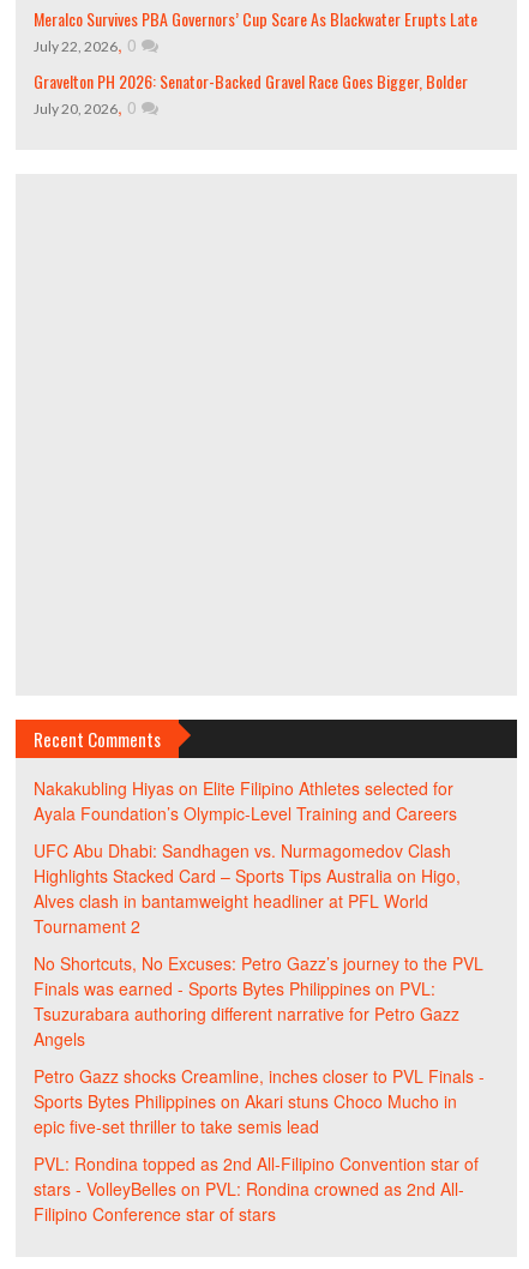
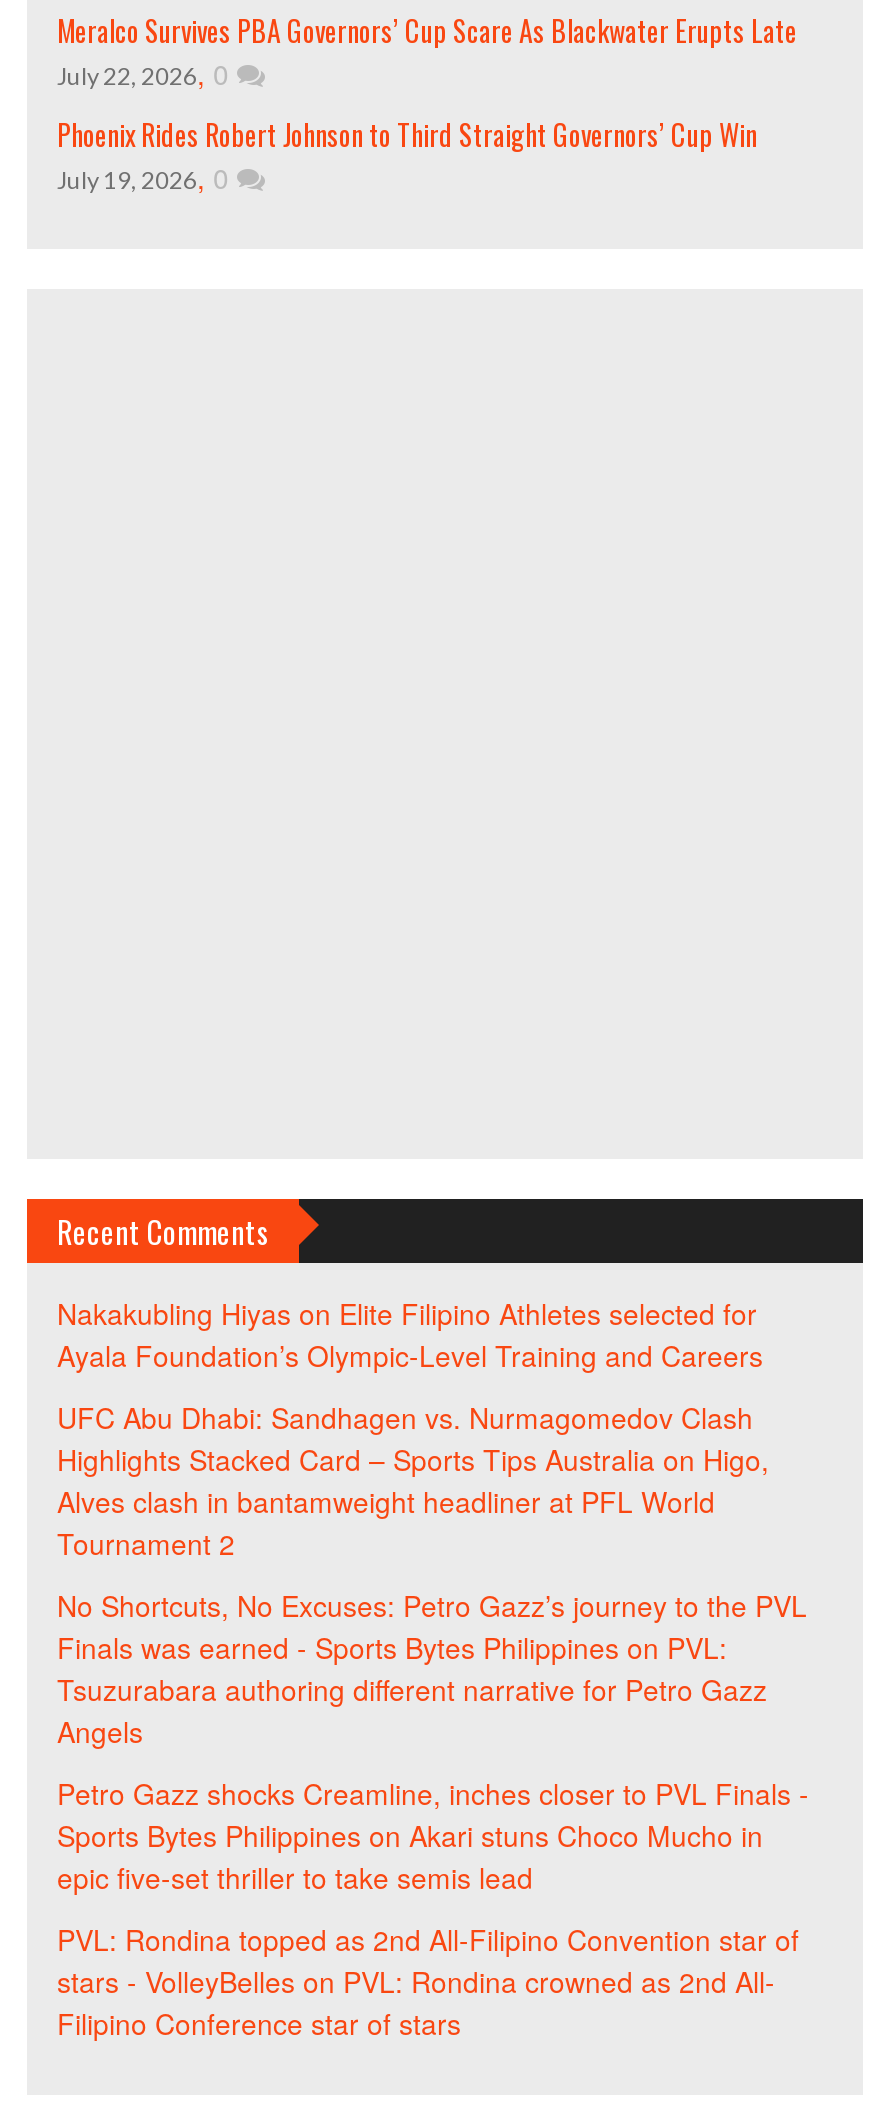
- Gravelton PH 2026: Senator-Backed Gravel Race Goes Bigger, Bolder
- July 20, 2026, 0
+ Phoenix Rides Robert Johnson to Third Straight Governors’ Cup Win
+ July 19, 2026, 0
